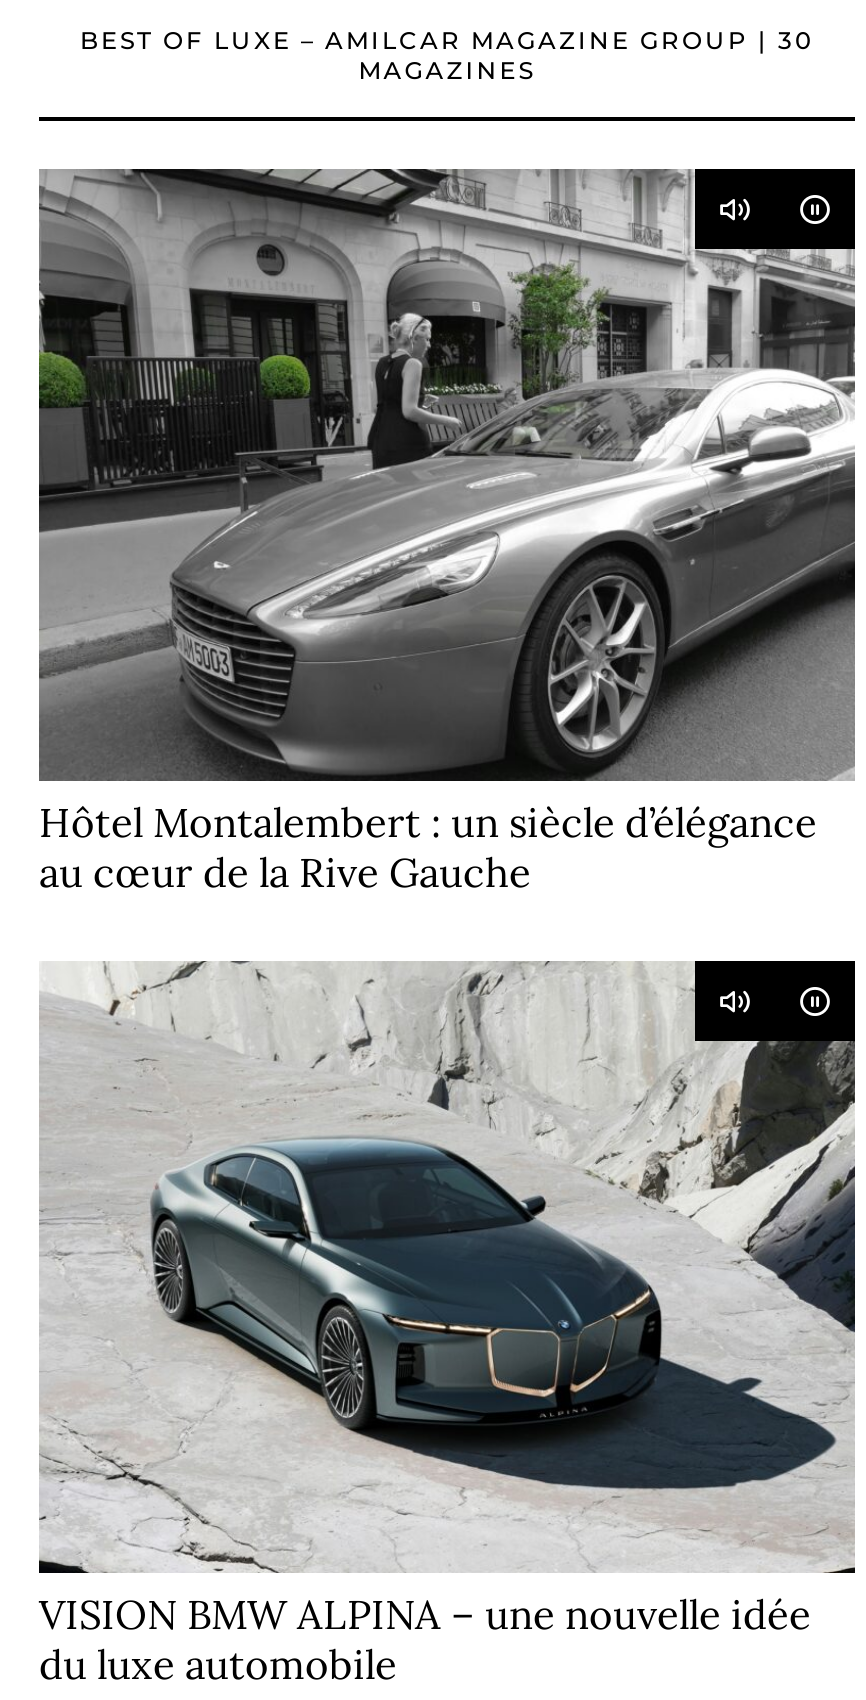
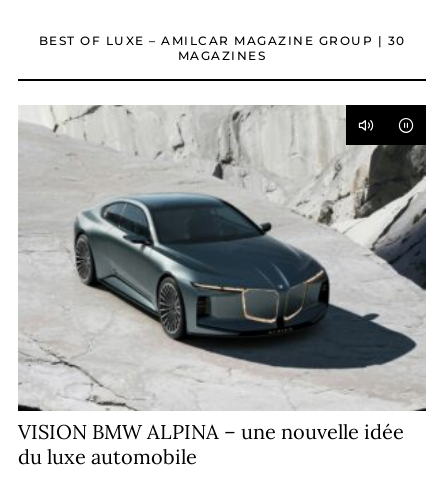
- [image]
- Hôtel Montalembert : un siècle d’élégance
- au cœur de la Rive Gauche
